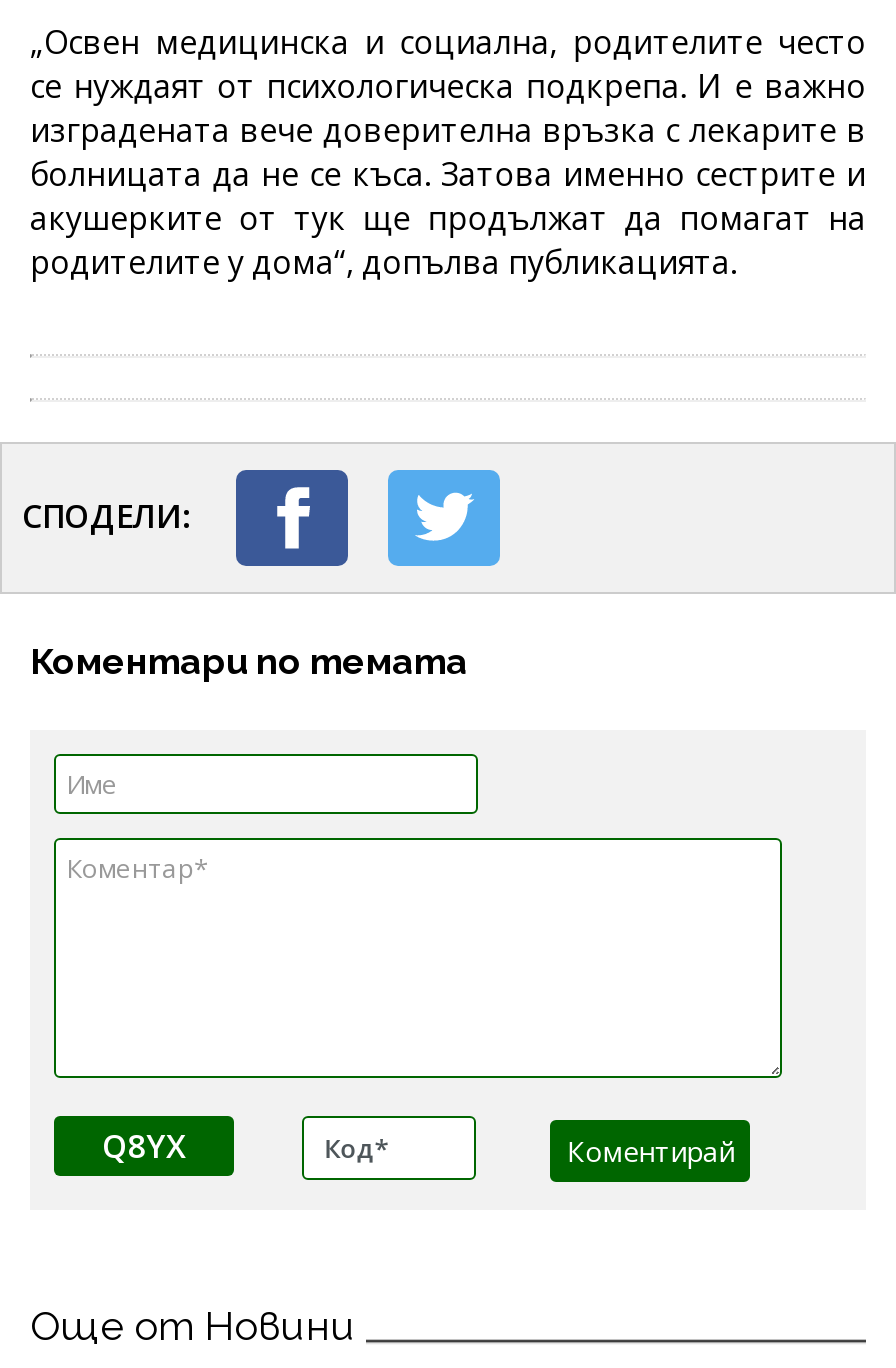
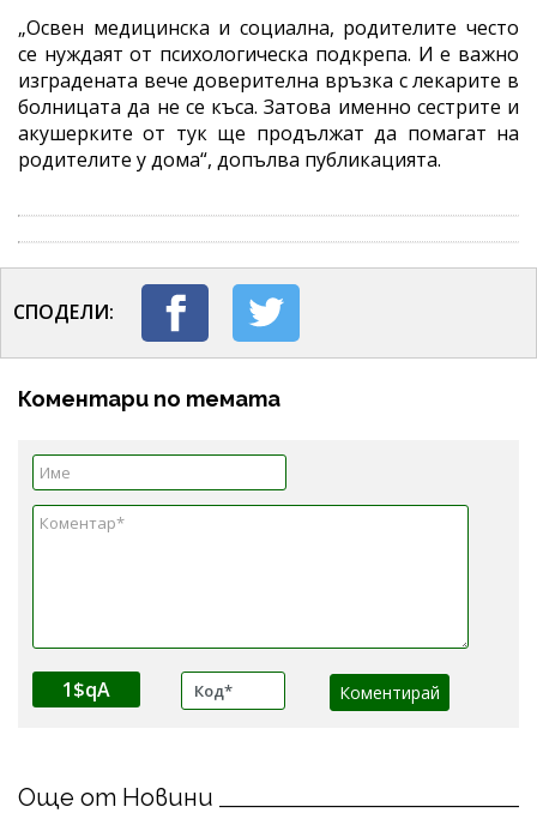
- Q8YX
+ 1$qA
